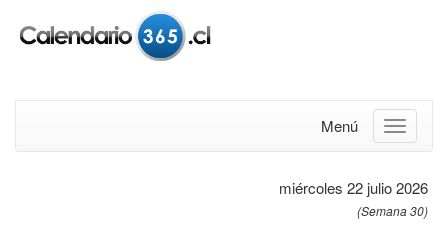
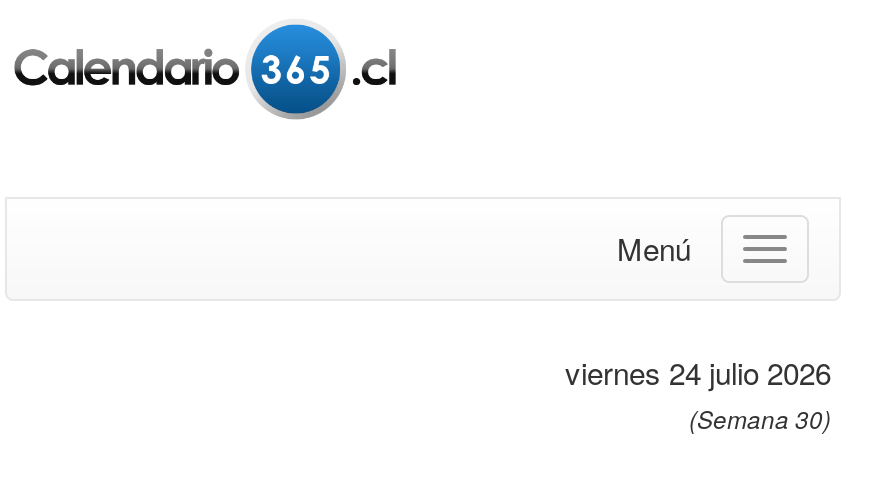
- miércoles 22 julio 2026
+ viernes 24 julio 2026
